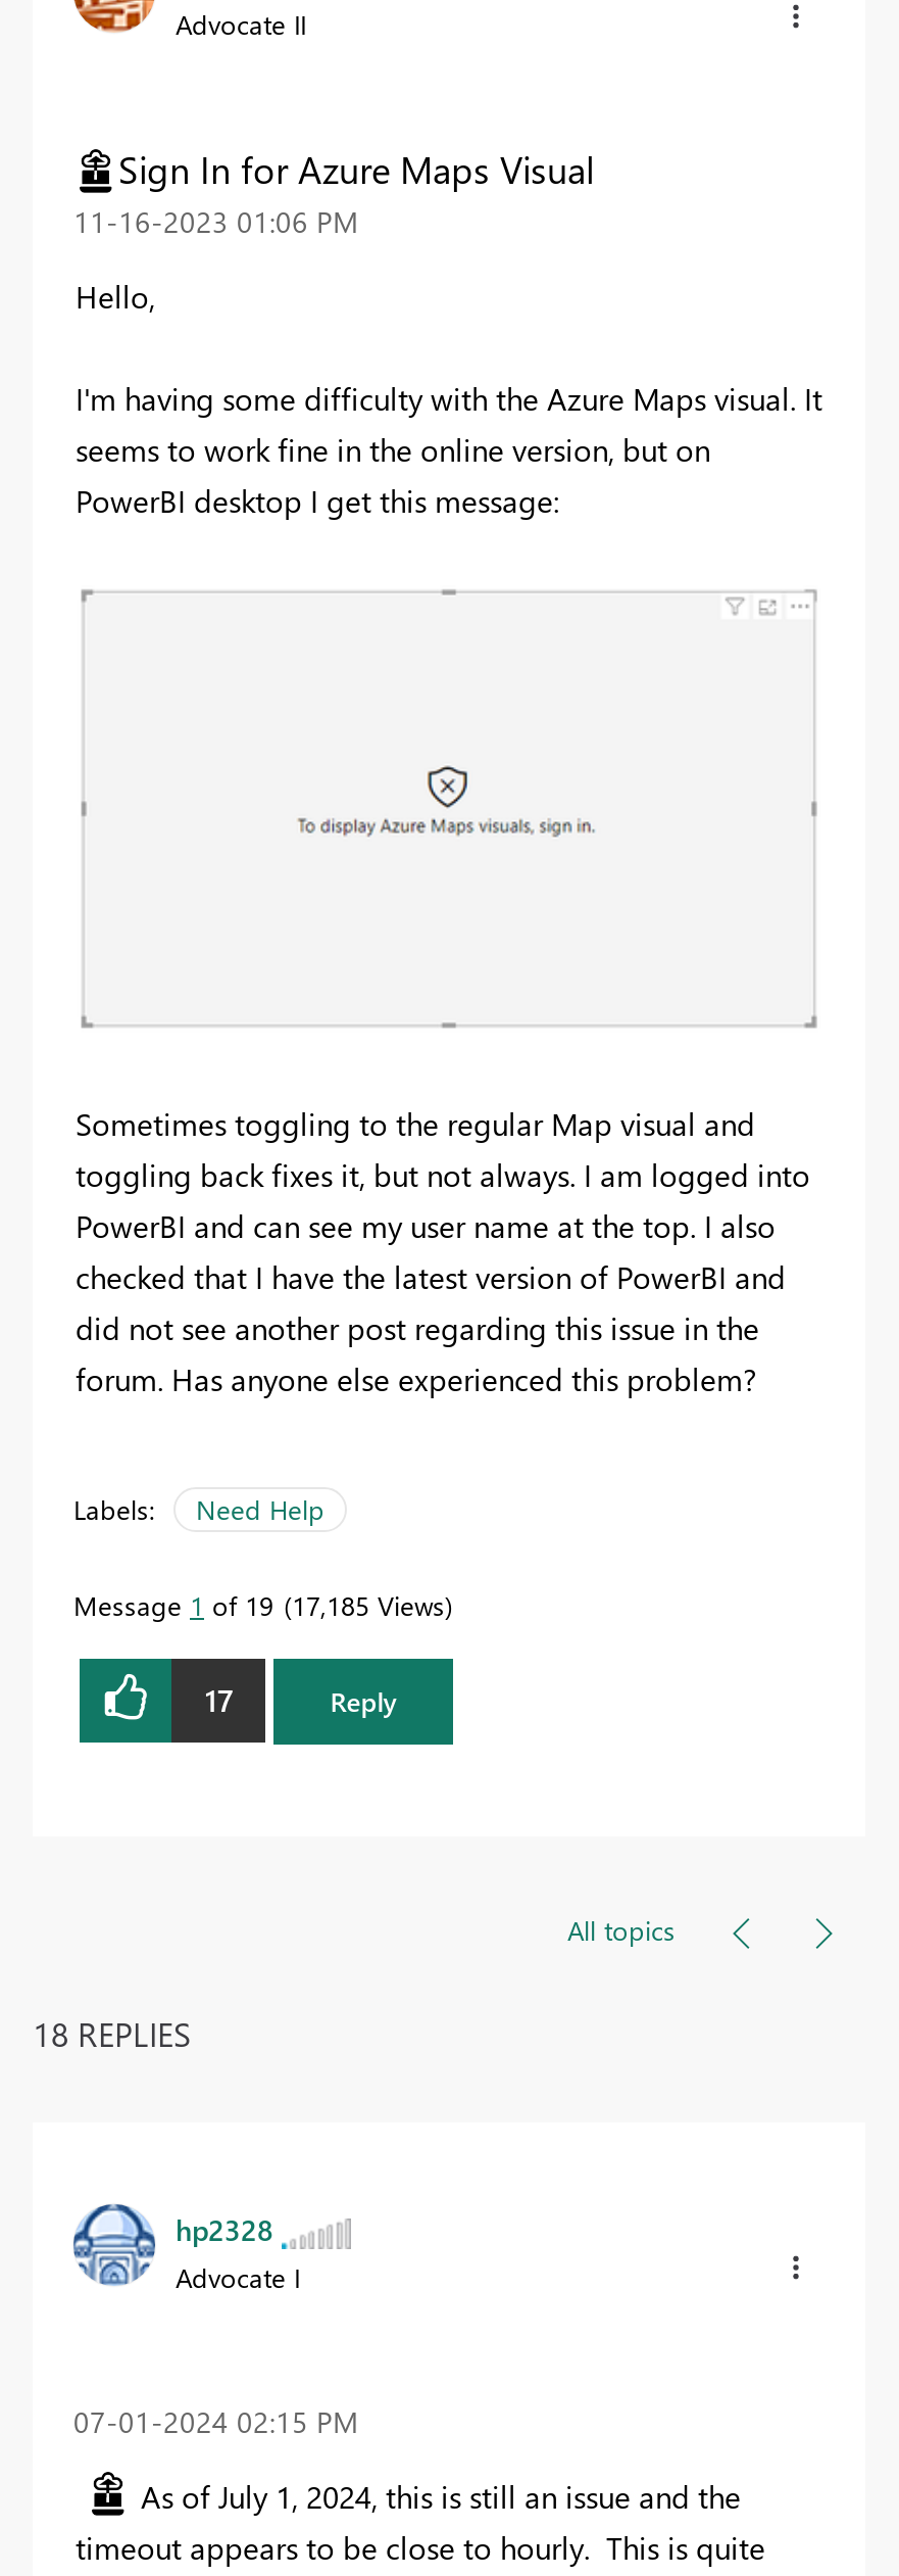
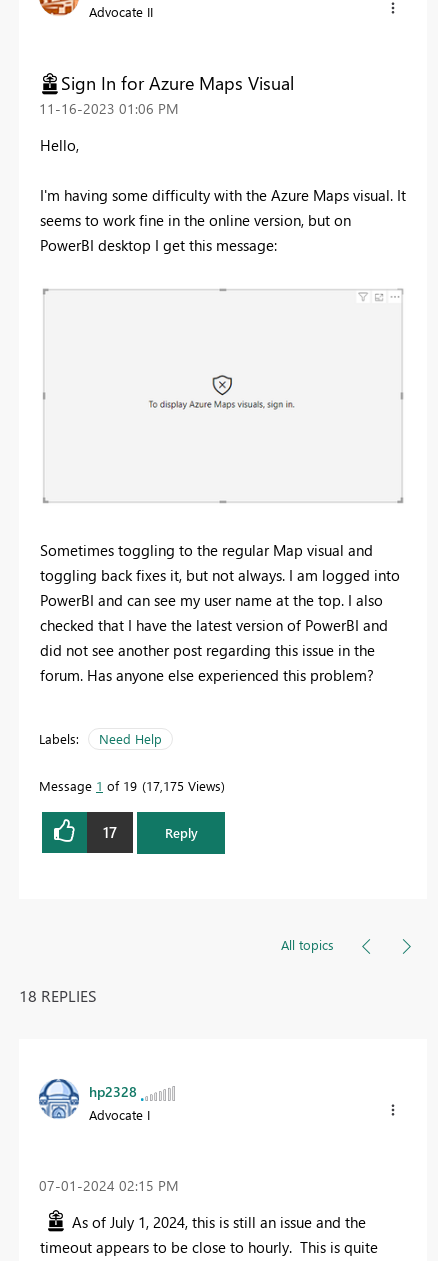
- Message 1 of 19 17,185 Views
+ Message 1 of 19 17,175 Views
